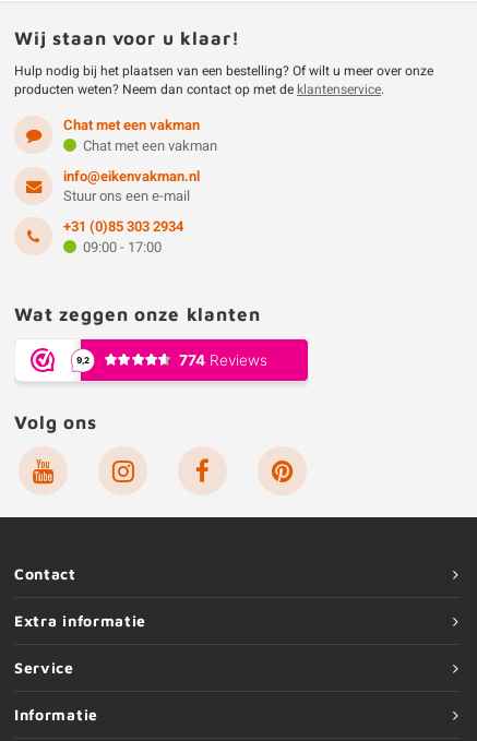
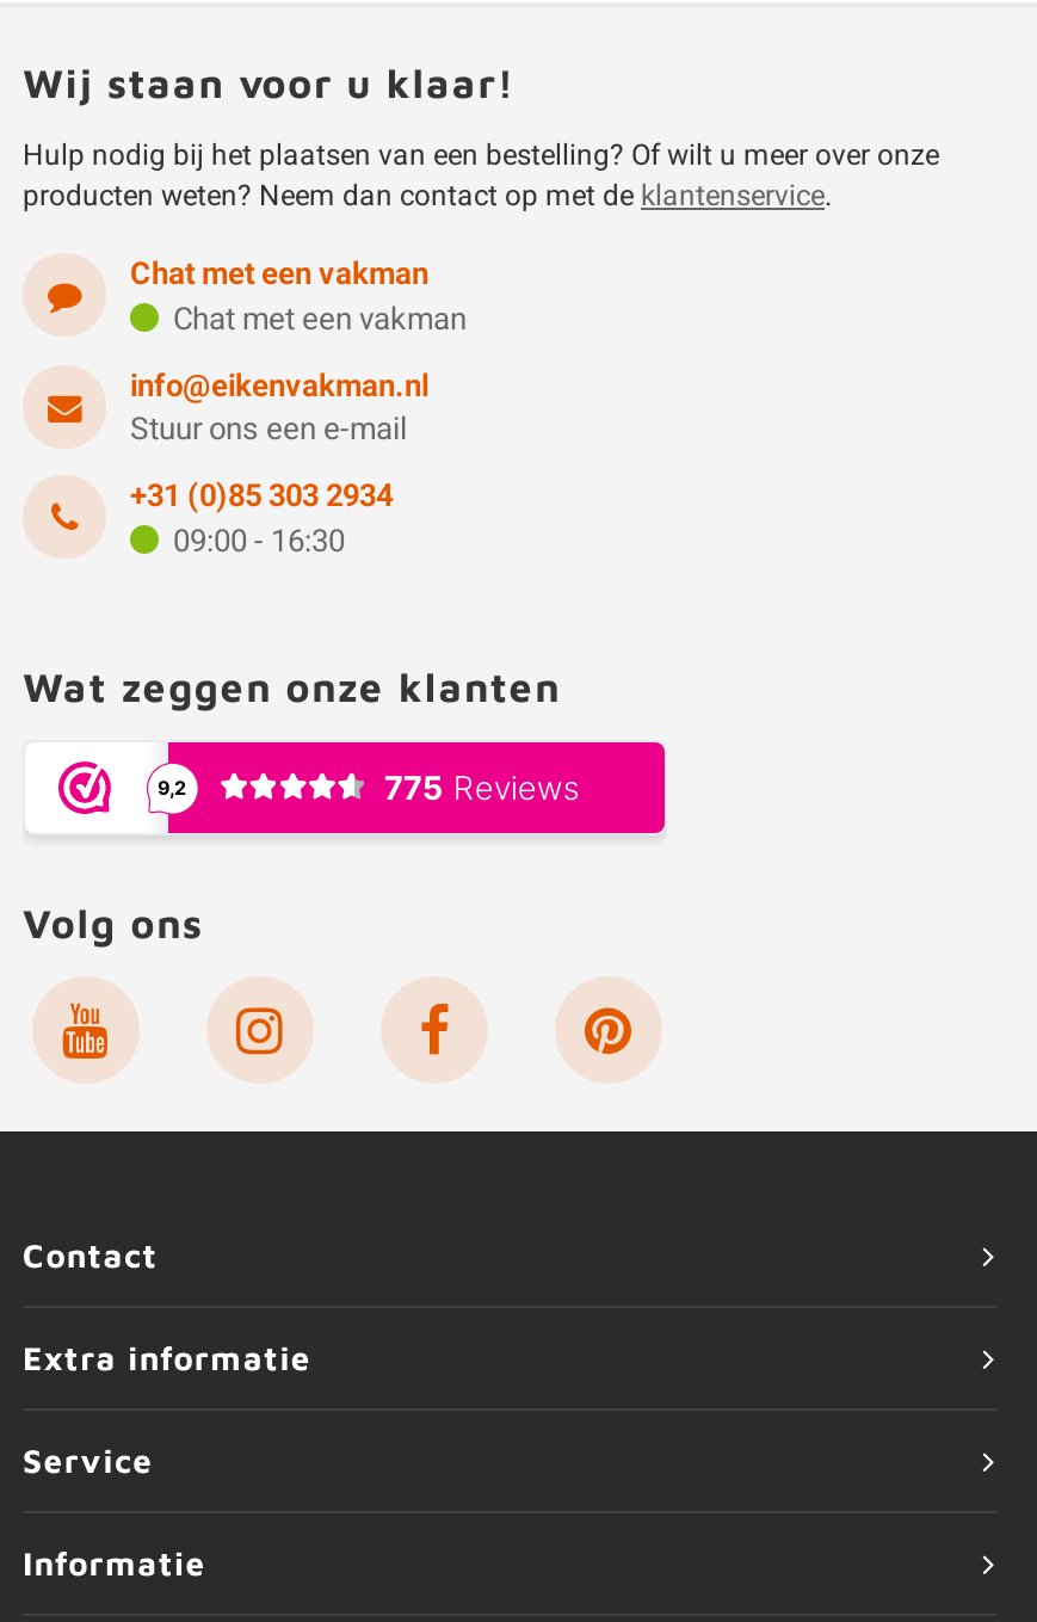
- 09:00 - 17:00
+ 09:00 - 16:30
